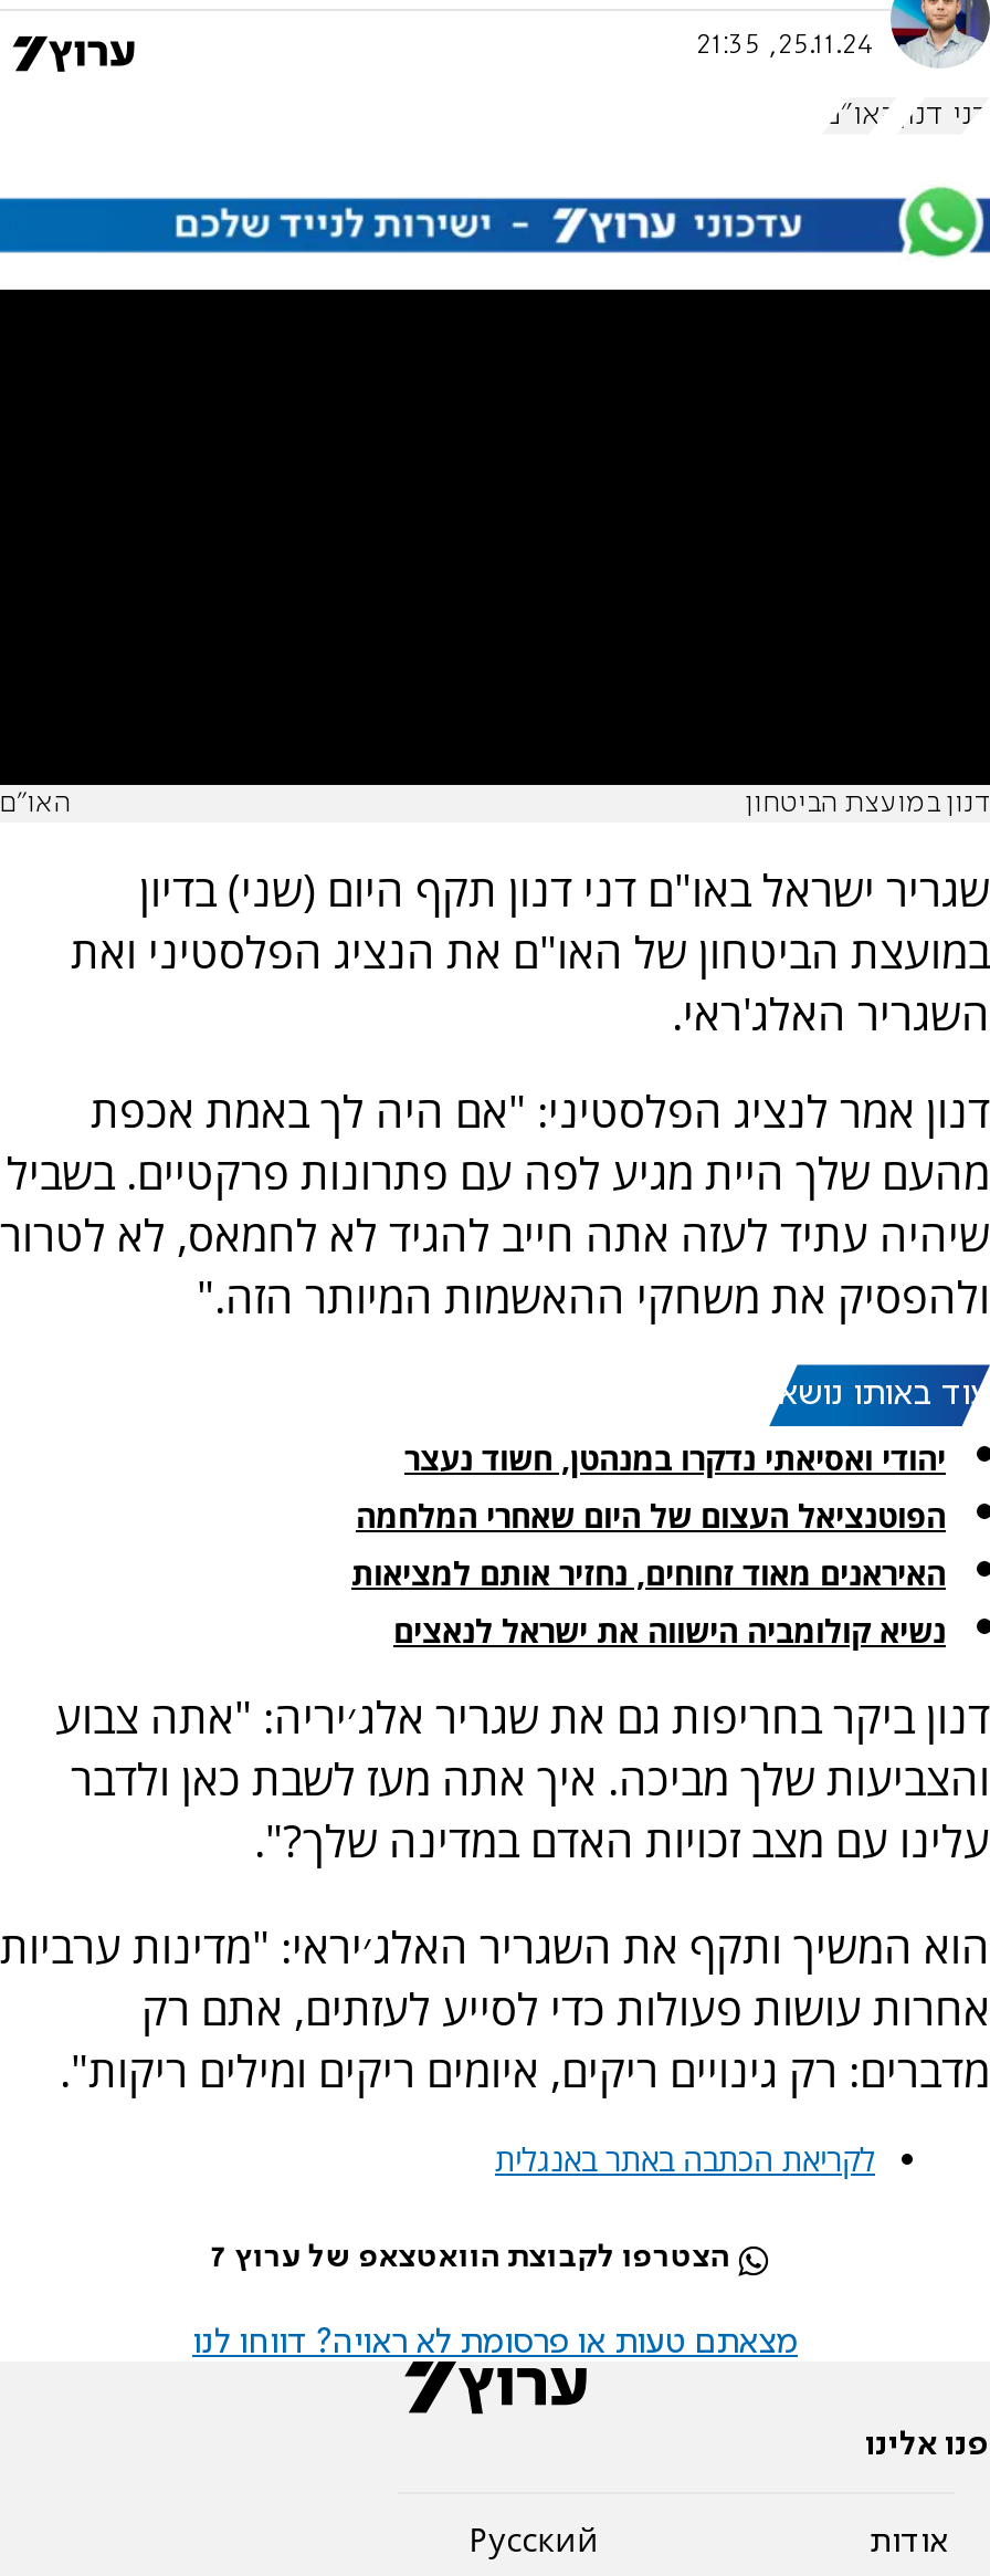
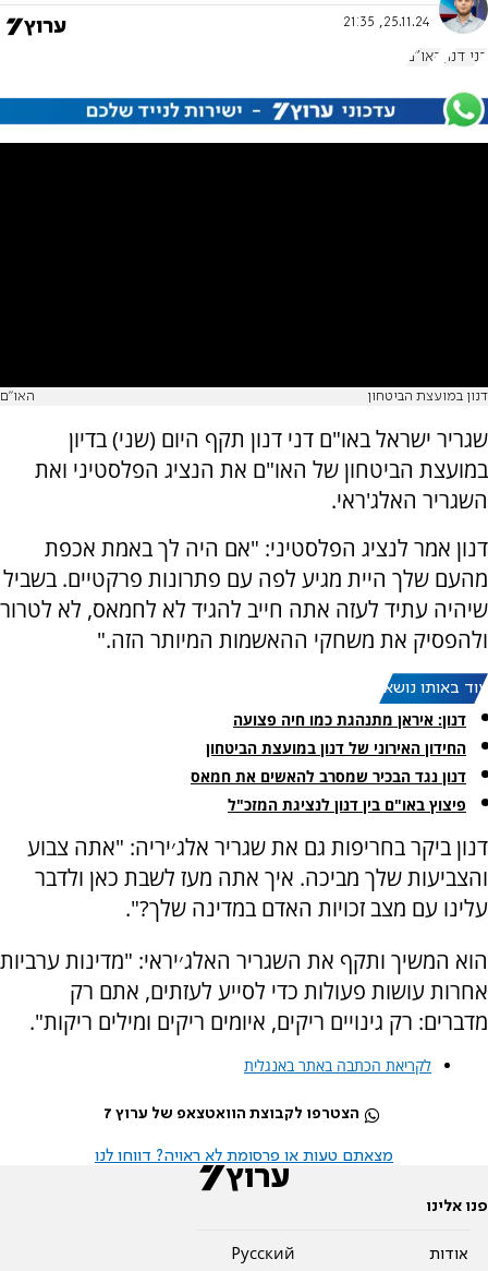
- יהודי ואסיאתי נדקרו במנהטן, חשוד נעצר
- הפוטנציאל העצום של היום שאחרי המלחמה
- האיראנים מאוד זחוחים, נחזיר אותם למציאות
- נשיא קולומביה הישווה את ישראל לנאצים
+ דנון: איראן מתנהגת כמו חיה פצועה
+ החידון האירוני של דנון במועצת הביטחון
+ דנון נגד הבכיר שמסרב להאשים את חמאס
+ פיצוץ באו"ם בין דנון לנציגת המזכ"ל
